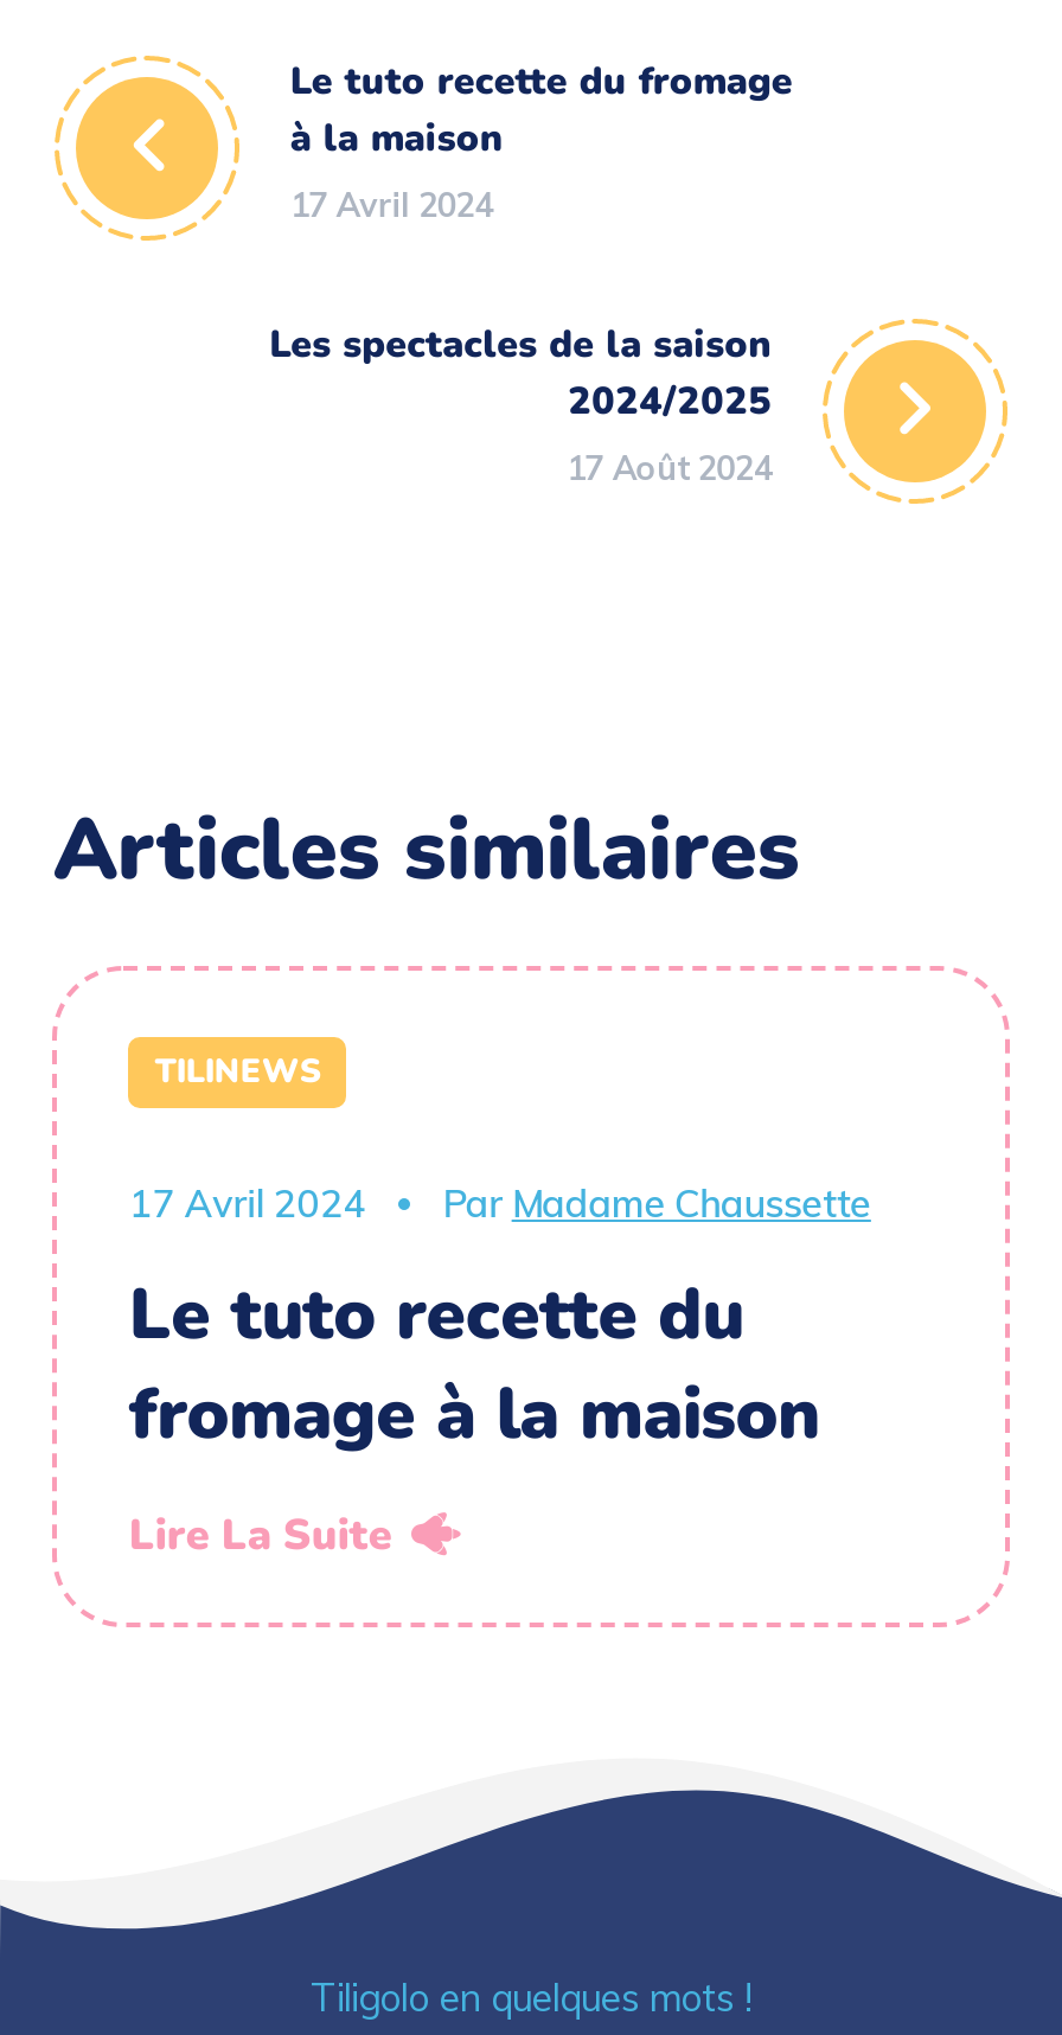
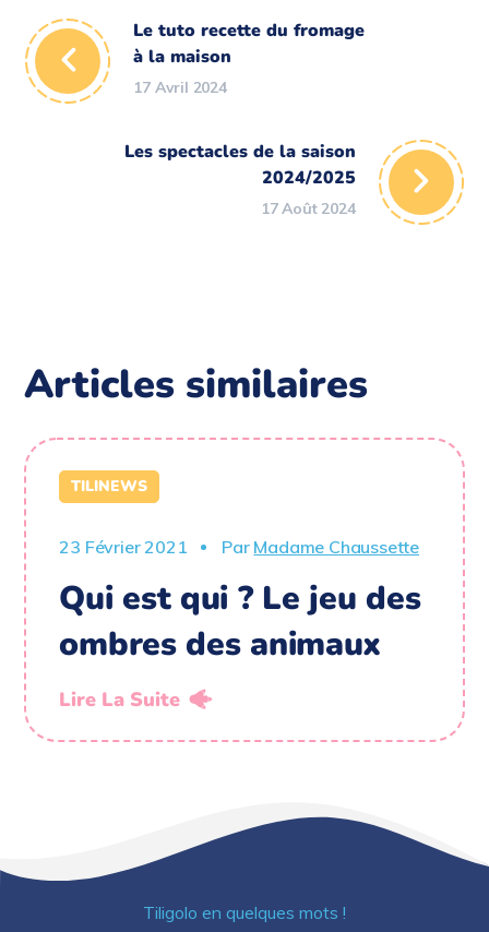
- 17 Avril 2024 Par Madame Chaussette
+ 23 Février 2021 Par Madame Chaussette

- Le tuto recette du
- fromage à la maison
+ Qui est qui ? Le jeu des
+ ombres des animaux
